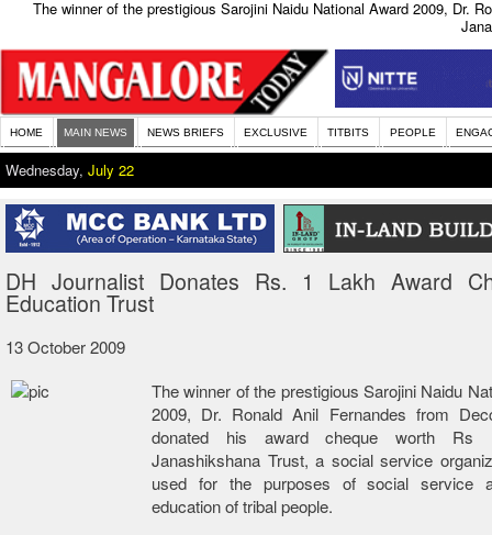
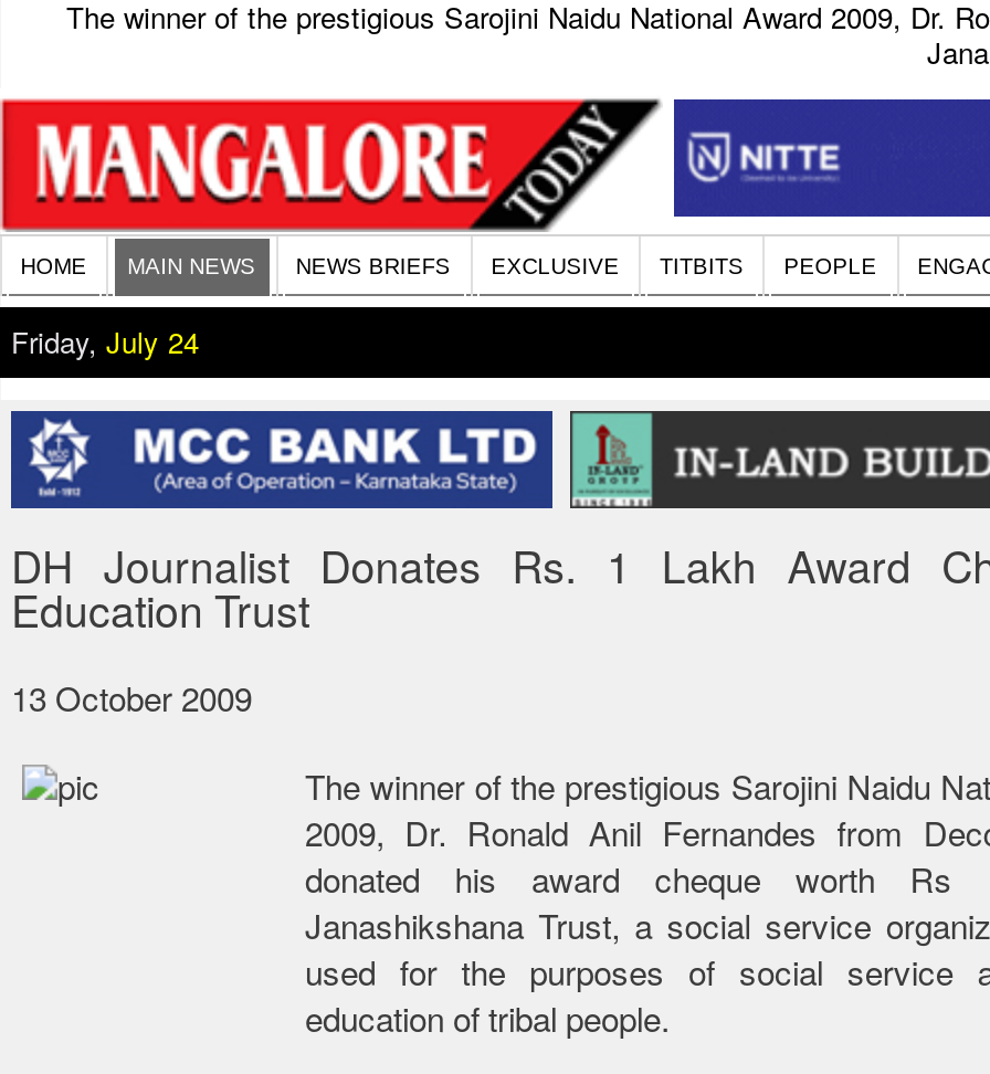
- Wednesday, July 22
+ Friday, July 24
